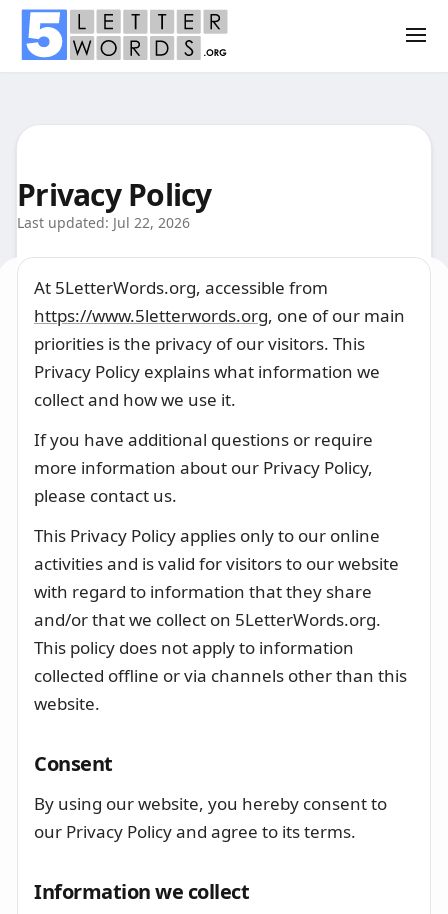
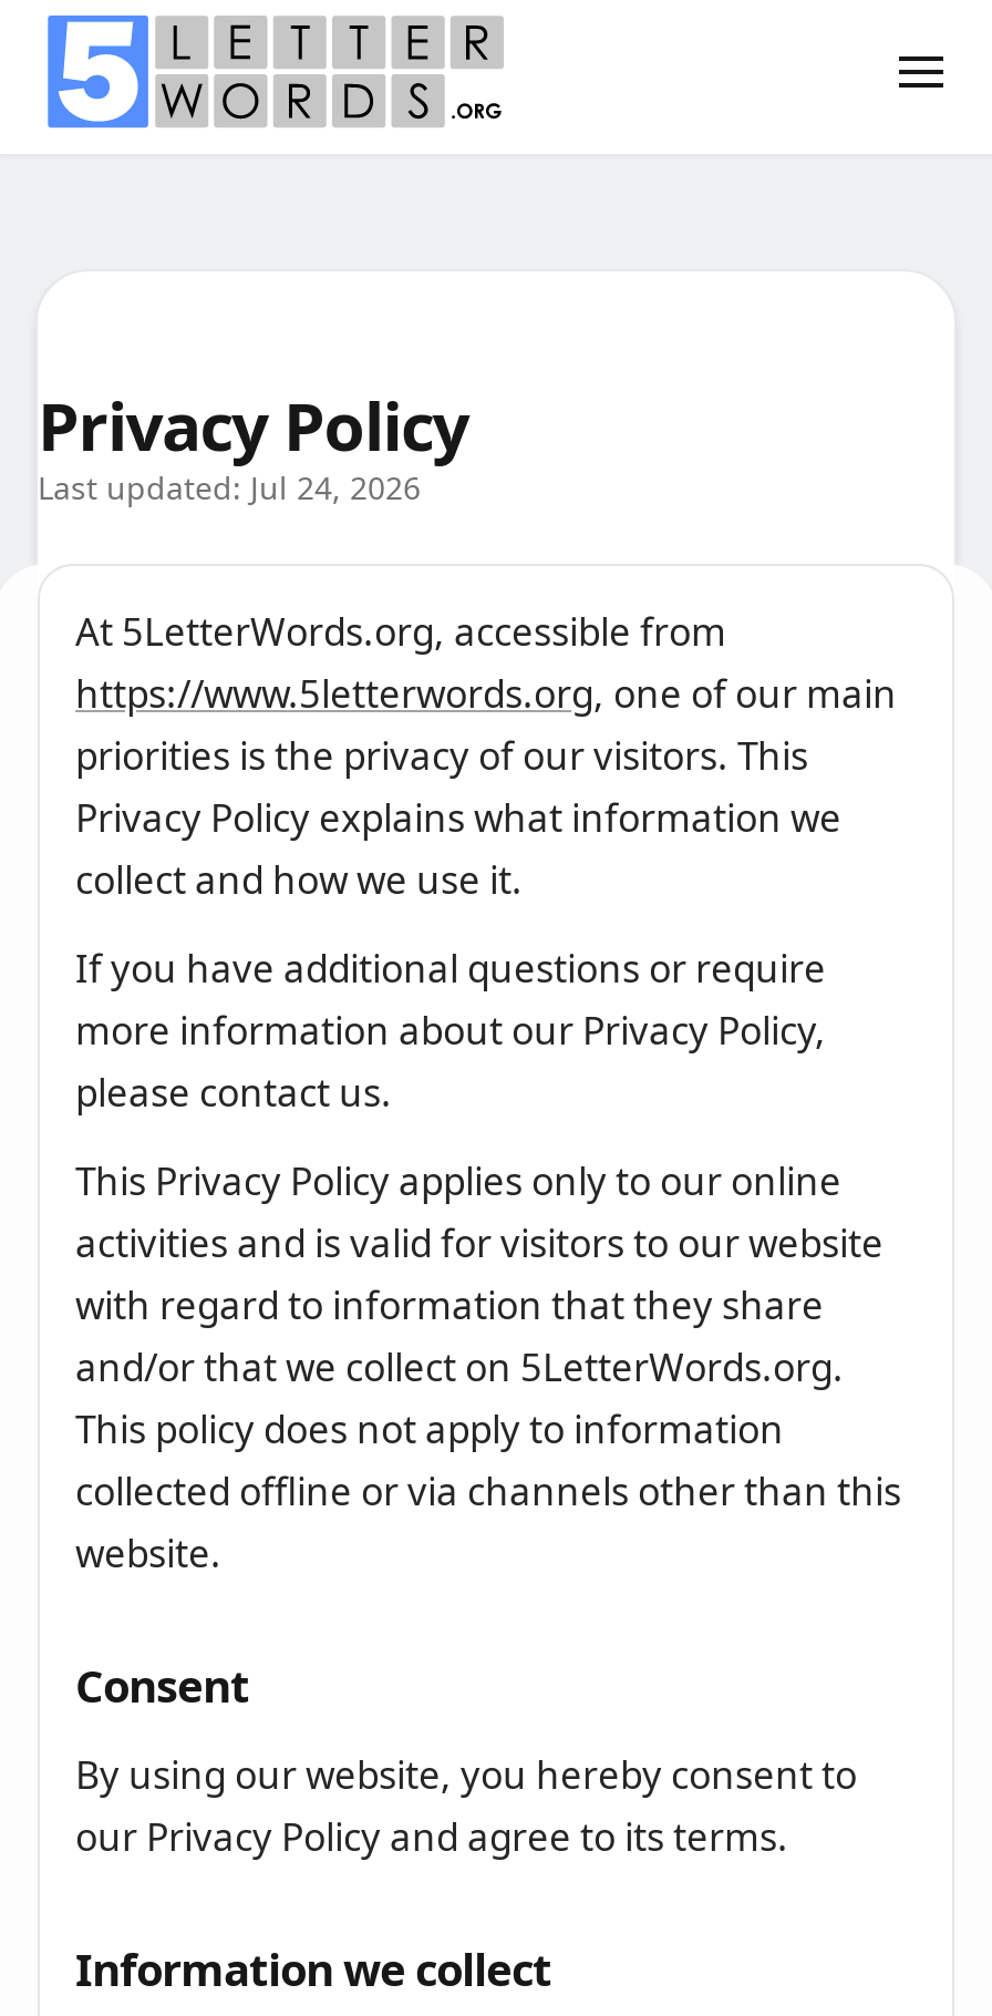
- Last updated: Jul 22, 2026
+ Last updated: Jul 24, 2026
